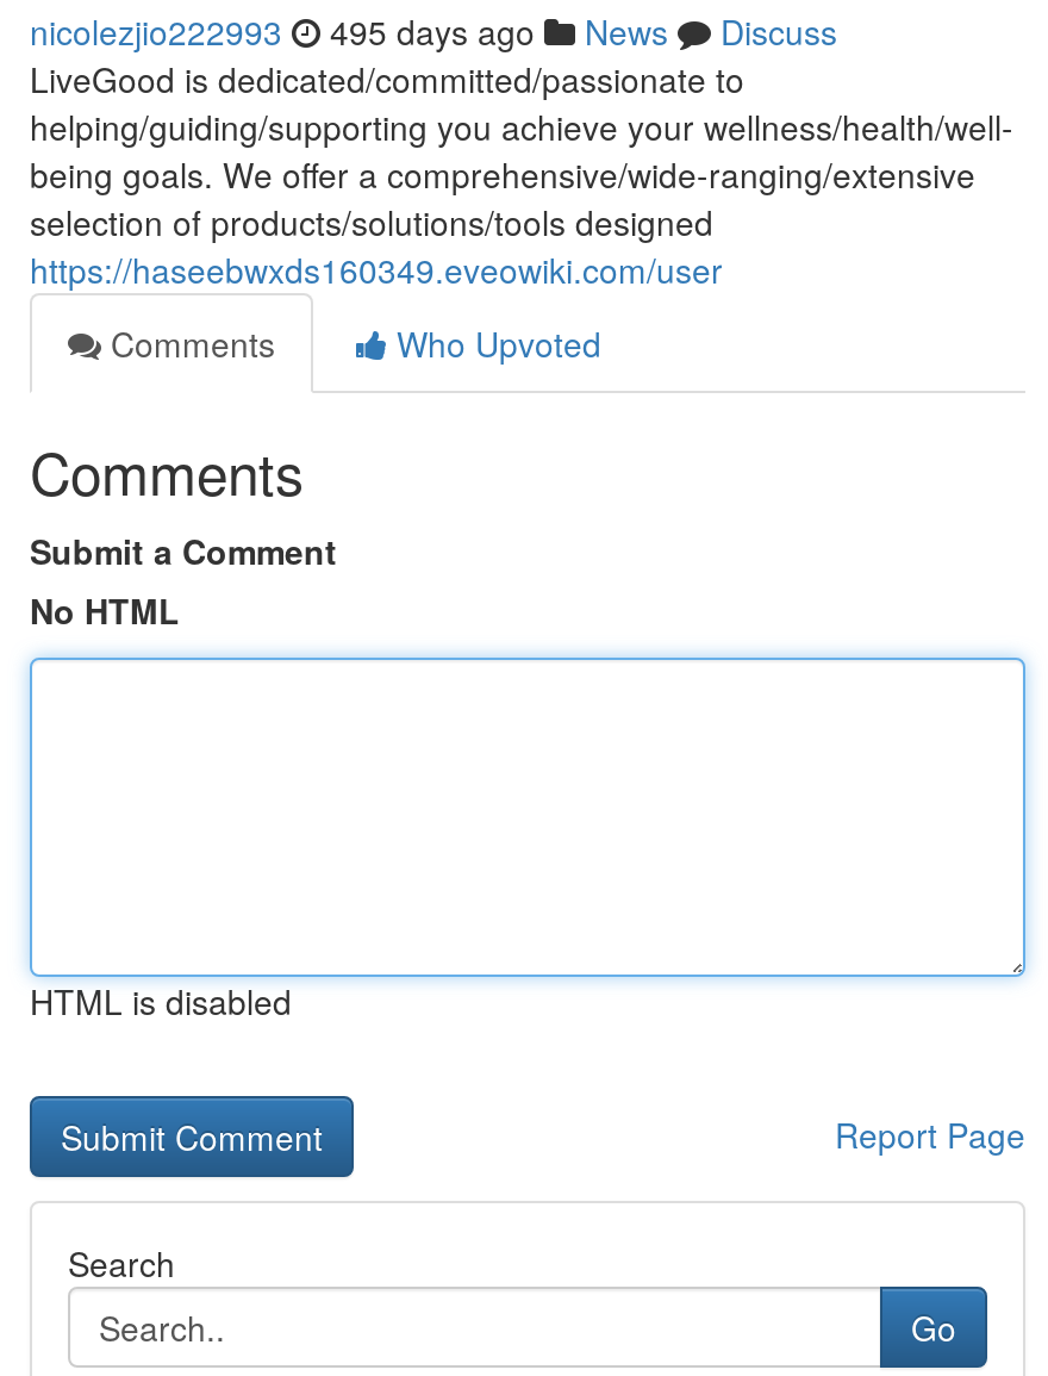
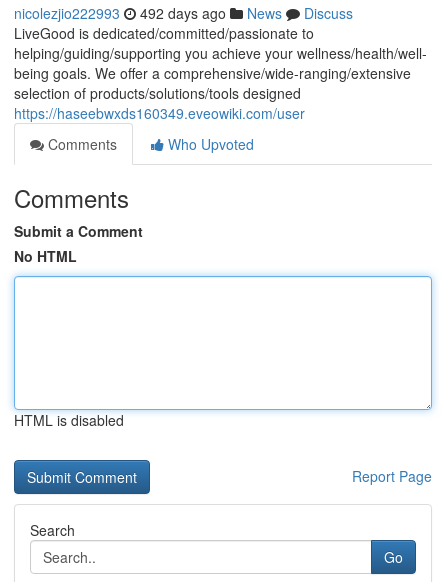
- nicolezjio222993 495 days ago News Discuss
+ nicolezjio222993 492 days ago News Discuss
